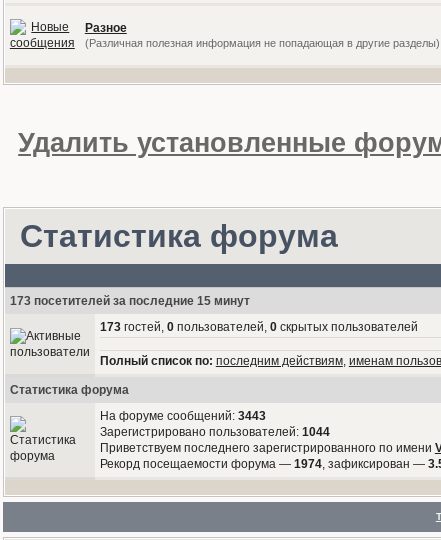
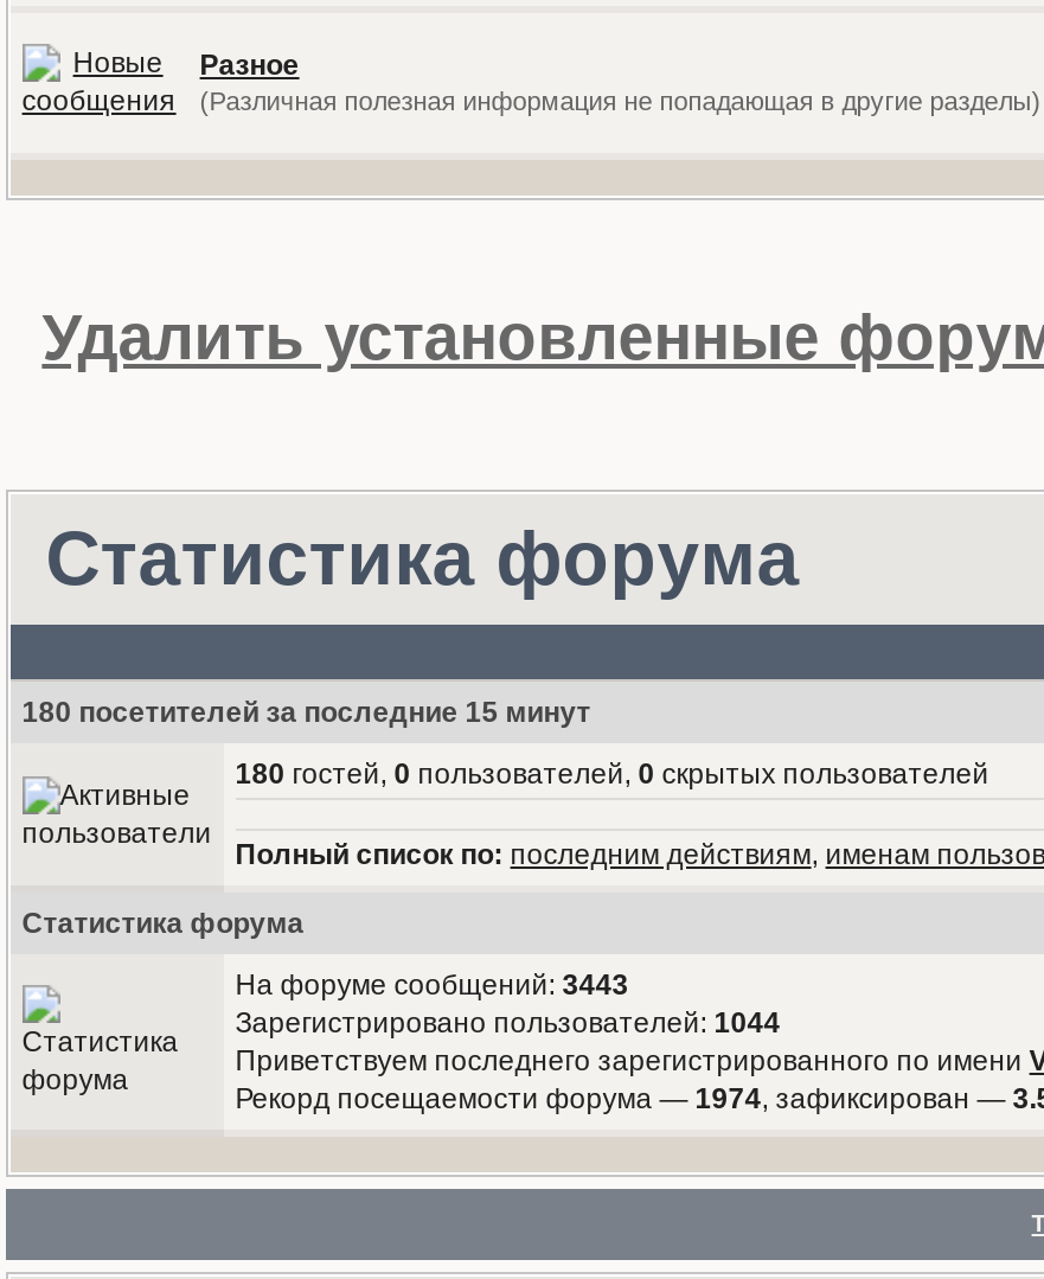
- 173 посетителей за последние 15 минут
+ 180 посетителей за последние 15 минут

- 173 гостей, 0 пользователей, 0 скрытых пользователей
+ 180 гостей, 0 пользователей, 0 скрытых пользователей
